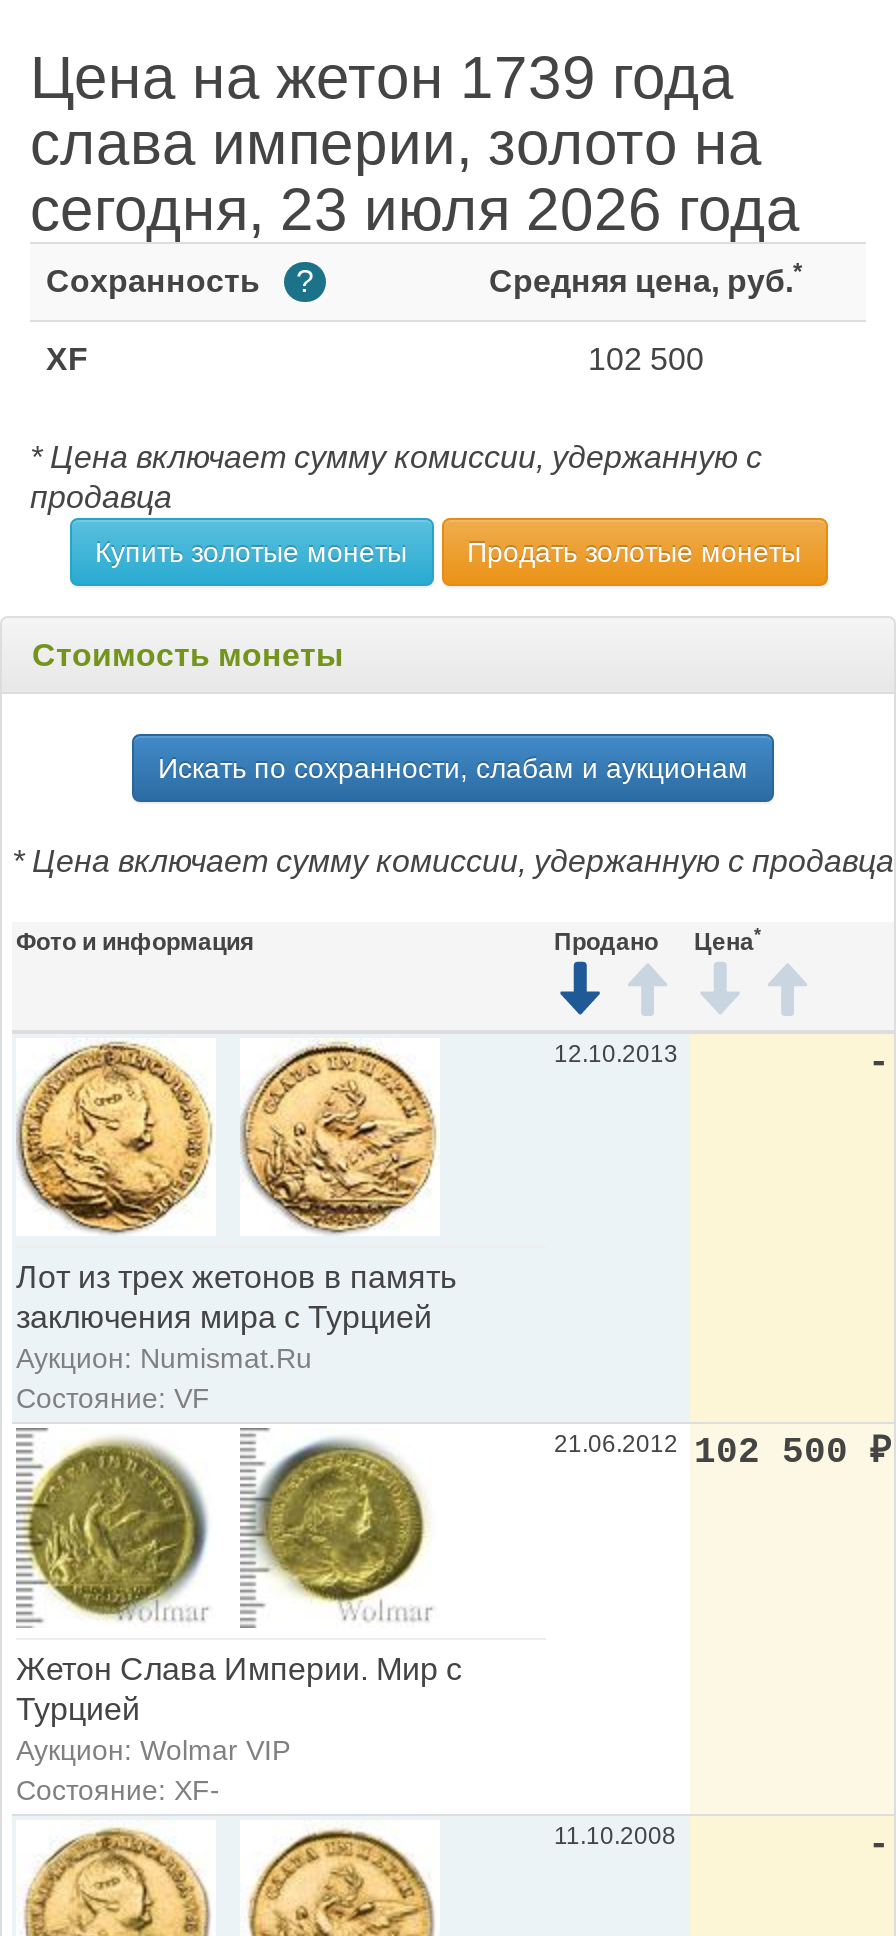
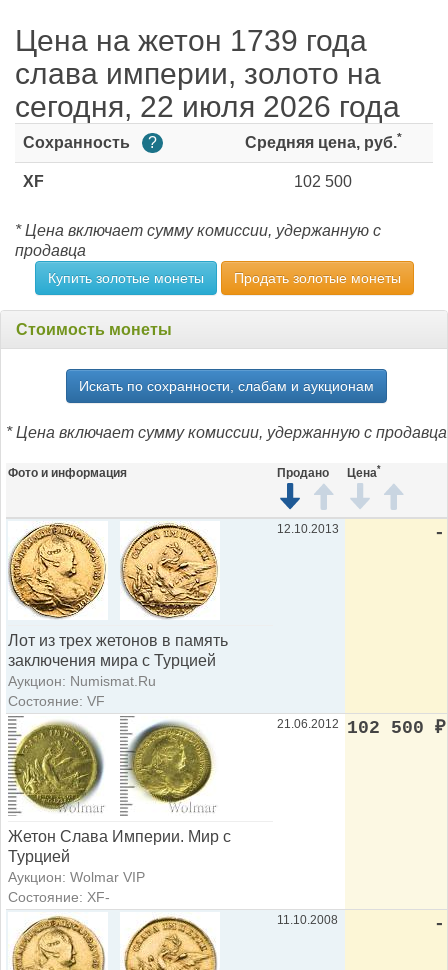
- сегодня, 23 июля 2026 года
+ сегодня, 22 июля 2026 года
